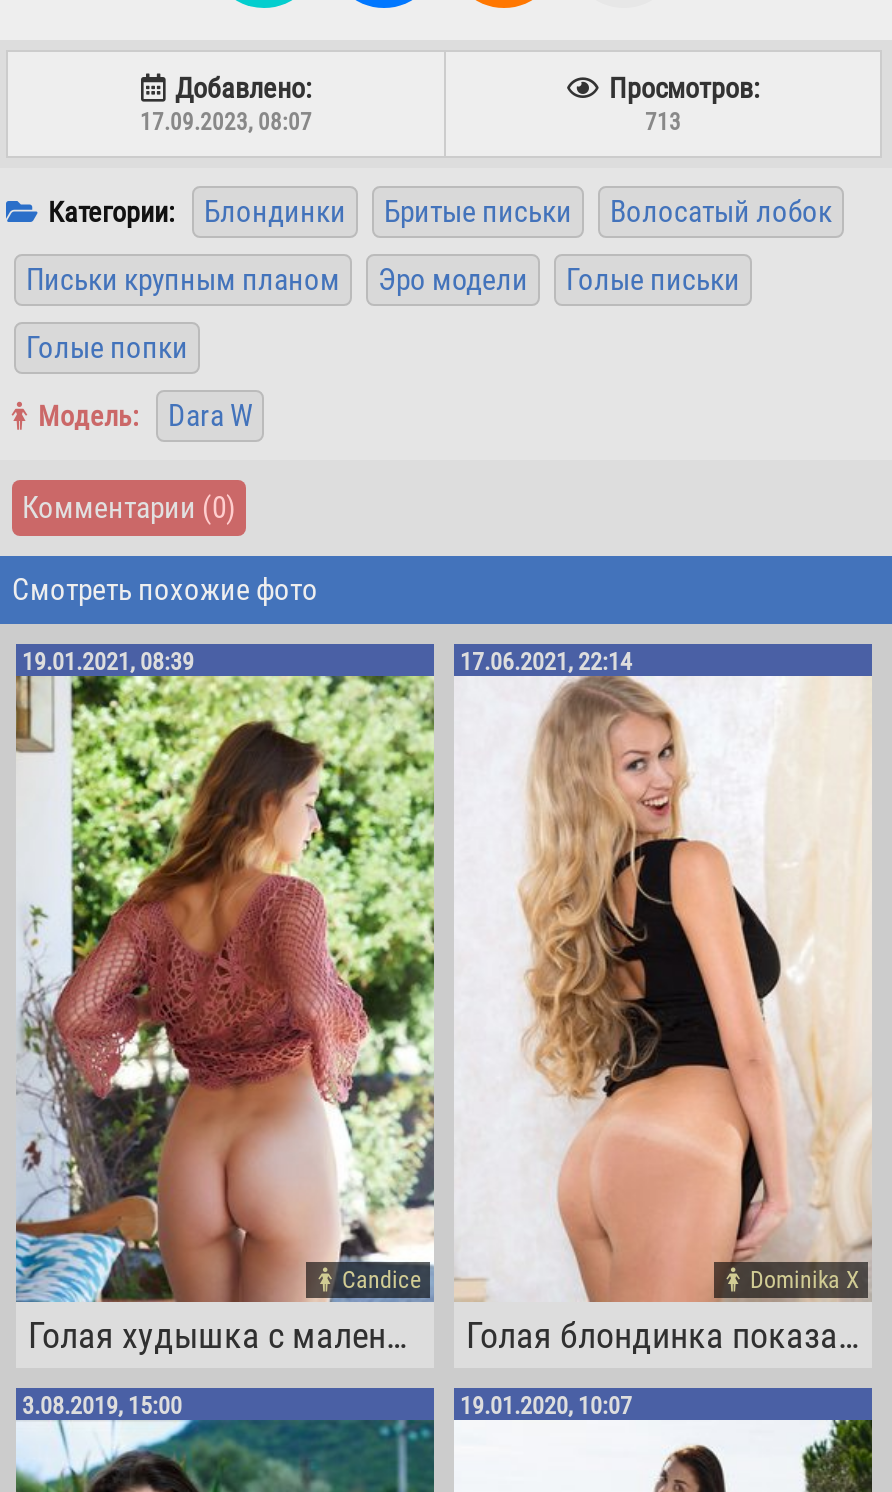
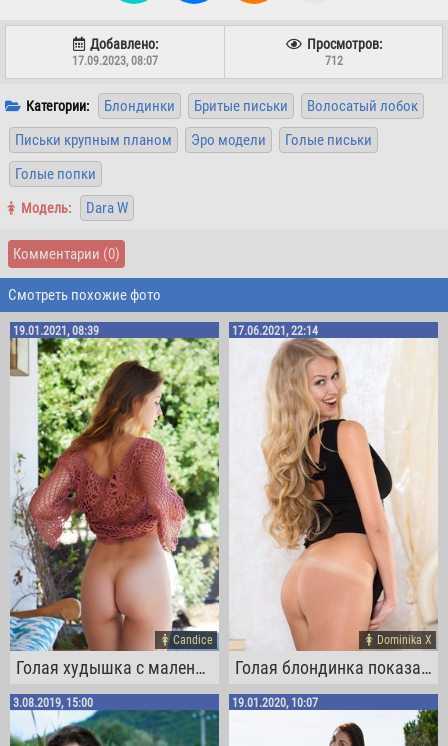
- 713
+ 712
